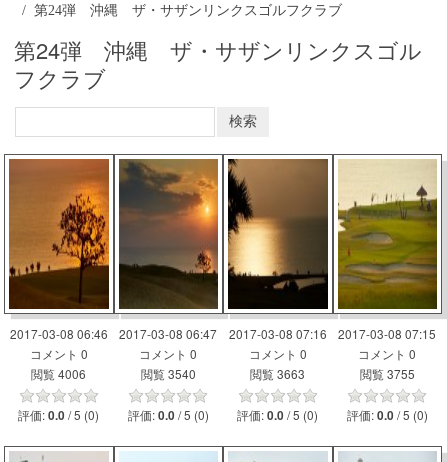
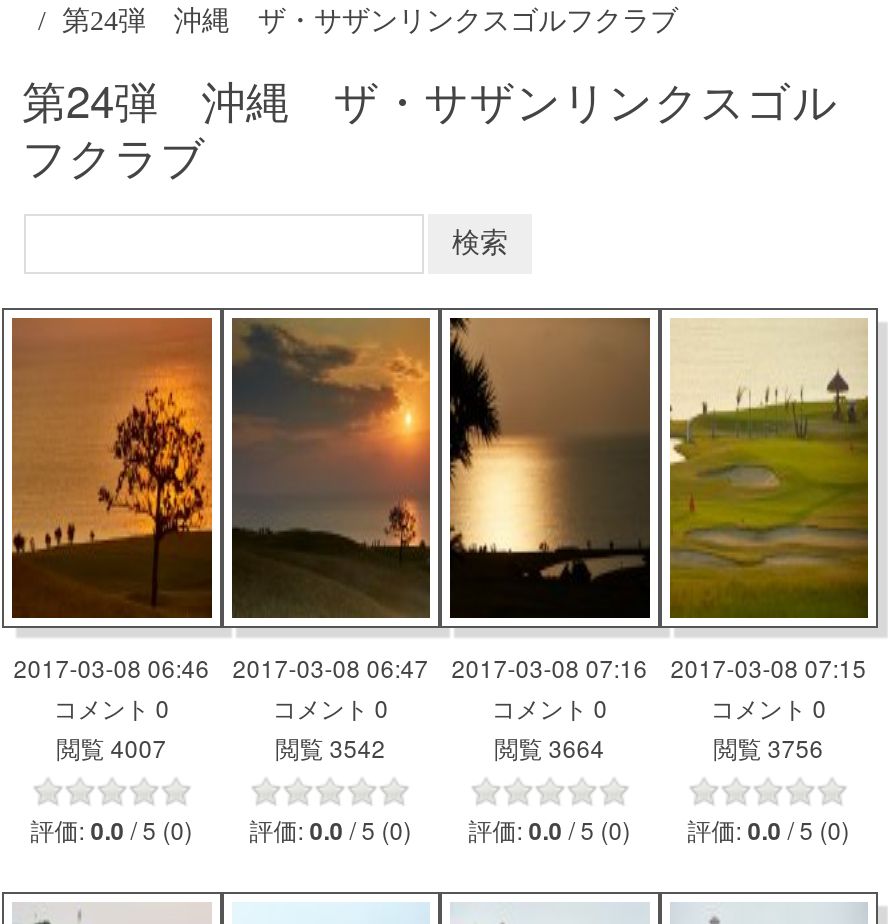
- 閲覧 4006
+ 閲覧 4007

- 閲覧 3540
+ 閲覧 3542

- 閲覧 3663
+ 閲覧 3664

- 閲覧 3755
+ 閲覧 3756
